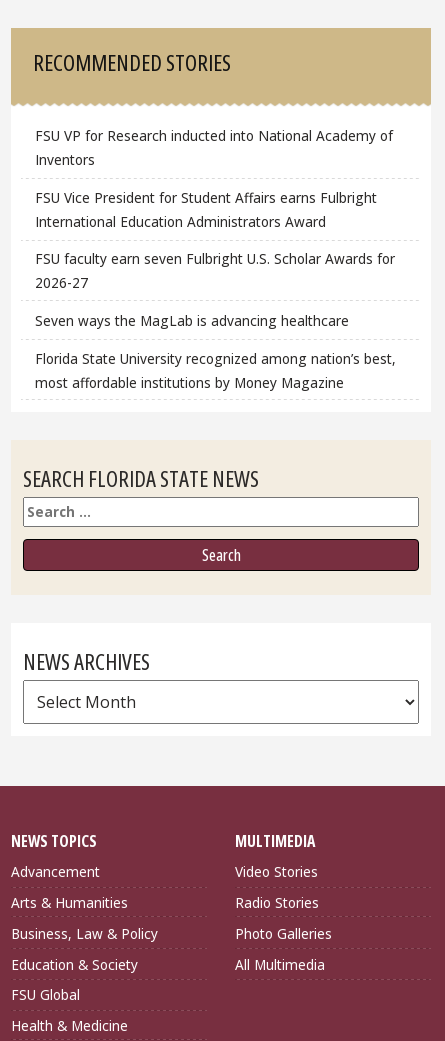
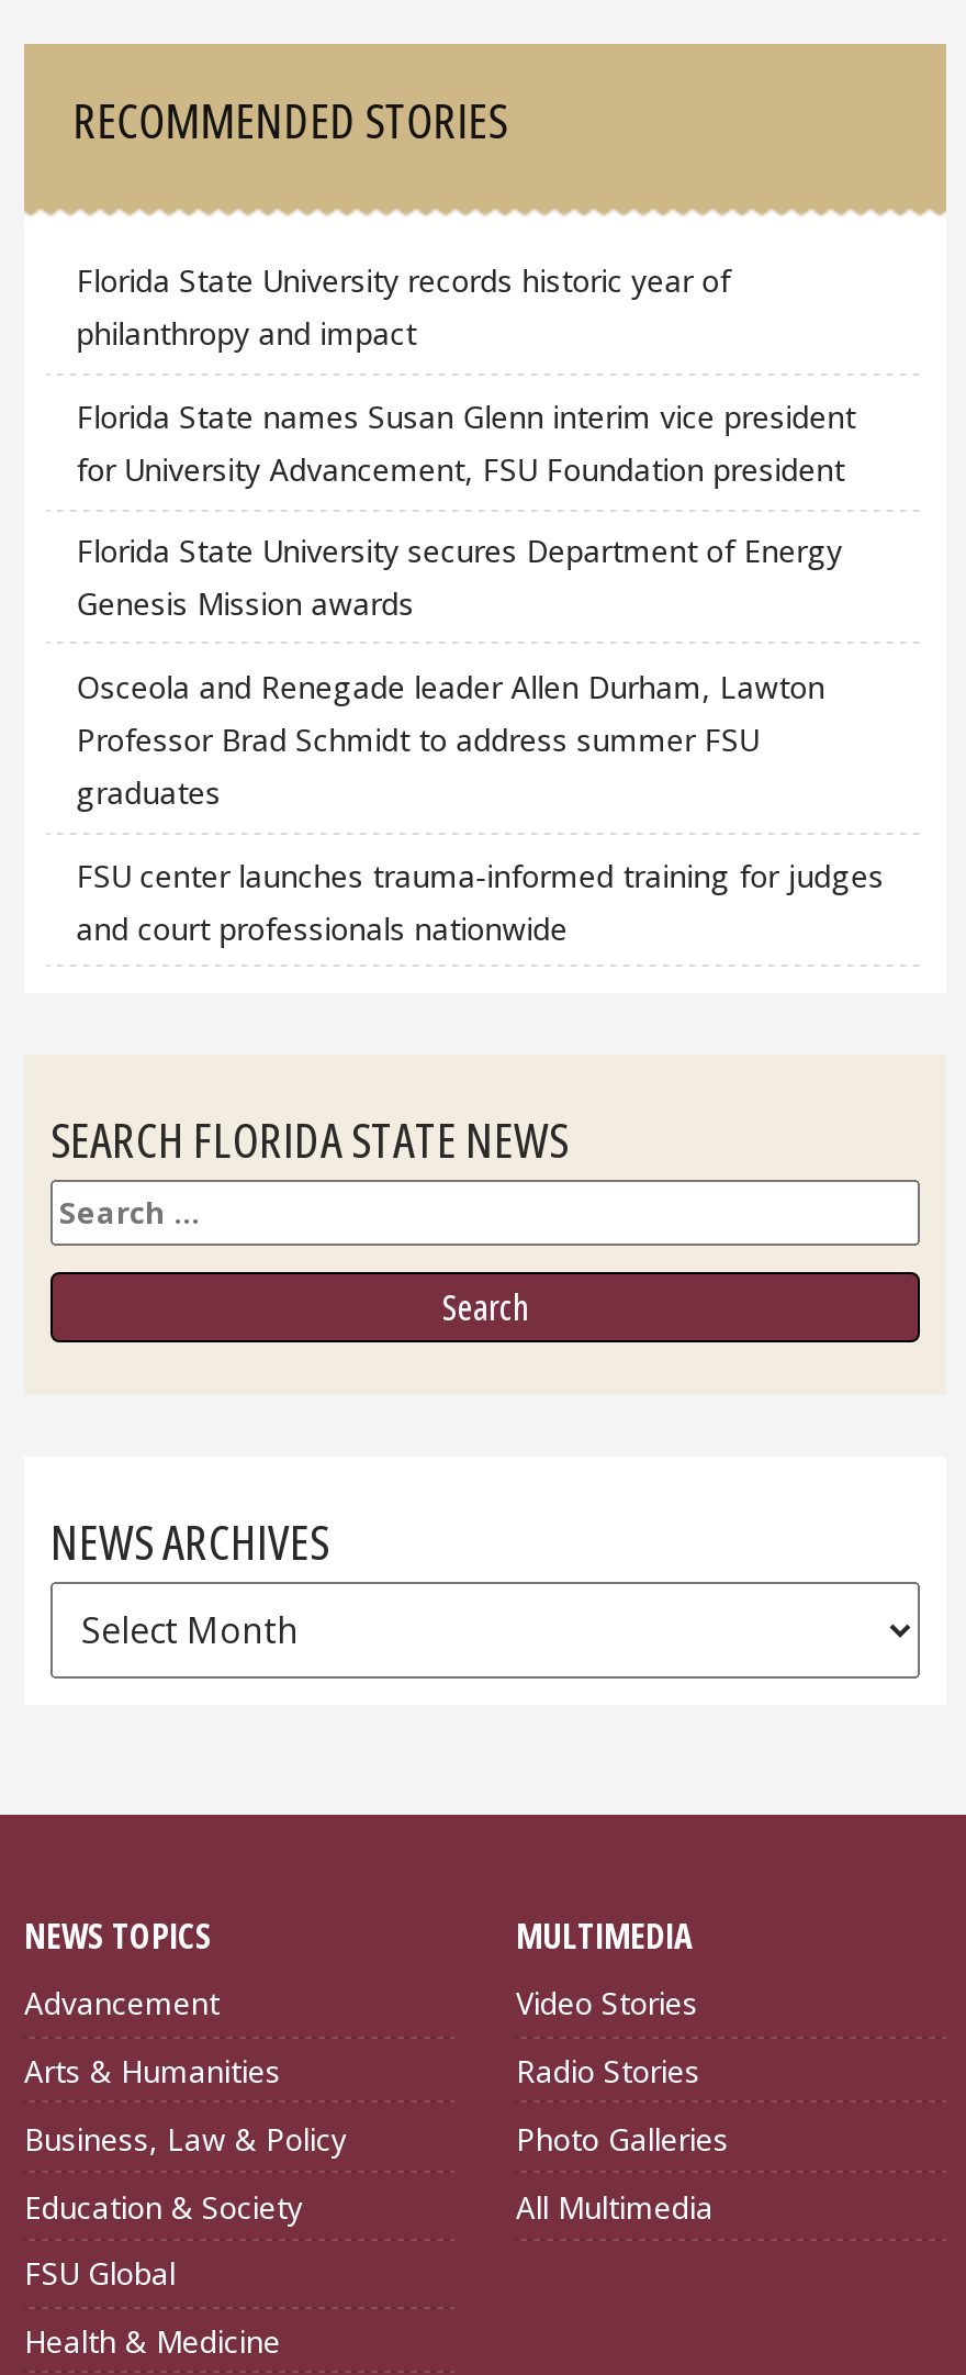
- FSU VP for Research inducted into National Academy of
- Inventors
+ Florida State University records historic year of
+ philanthropy and impact

- FSU Vice President for Student Affairs earns Fulbright
- International Education Administrators Award
+ Florida State names Susan Glenn interim vice president
+ for University Advancement, FSU Foundation president

- FSU faculty earn seven Fulbright U.S. Scholar Awards for
- 2026-27
+ Florida State University secures Department of Energy
+ Genesis Mission awards

- Seven ways the MagLab is advancing healthcare
+ Osceola and Renegade leader Allen Durham, Lawton
+ Professor Brad Schmidt to address summer FSU
+ graduates

- Florida State University recognized among nation’s best,
- most affordable institutions by Money Magazine
+ FSU center launches trauma-informed training for judges
+ and court professionals nationwide
